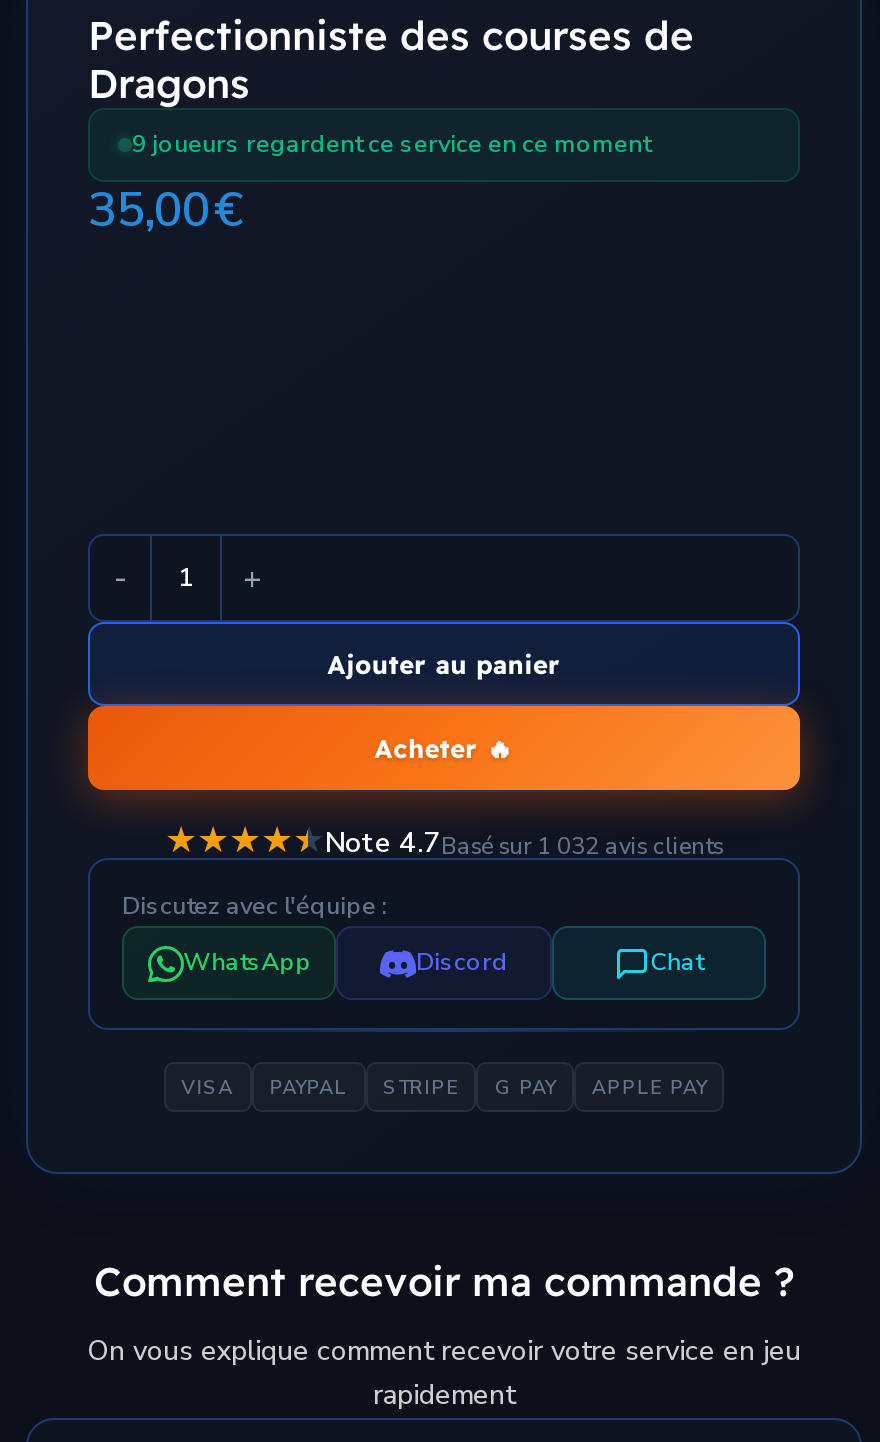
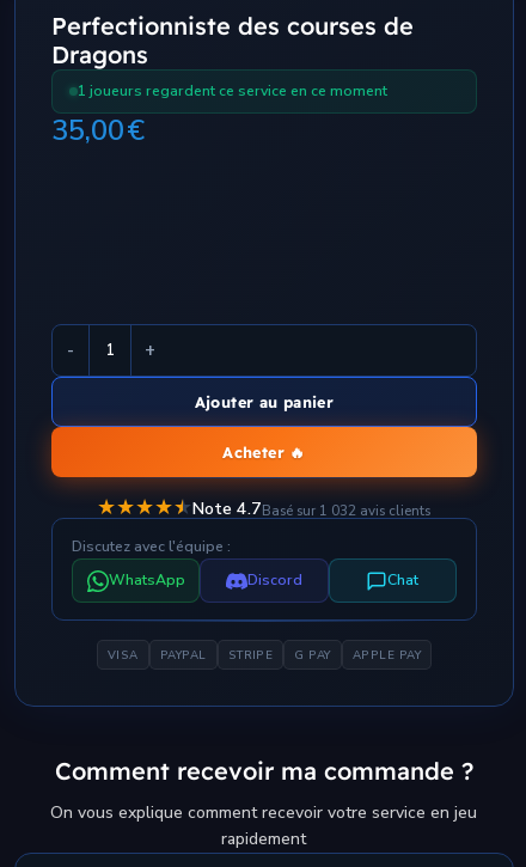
- 9 joueurs regardent ce service en ce moment
+ 1 joueurs regardent ce service en ce moment
